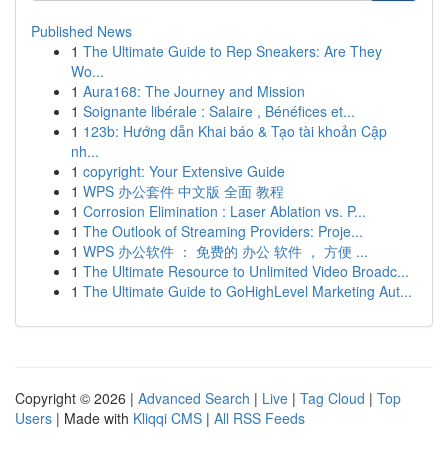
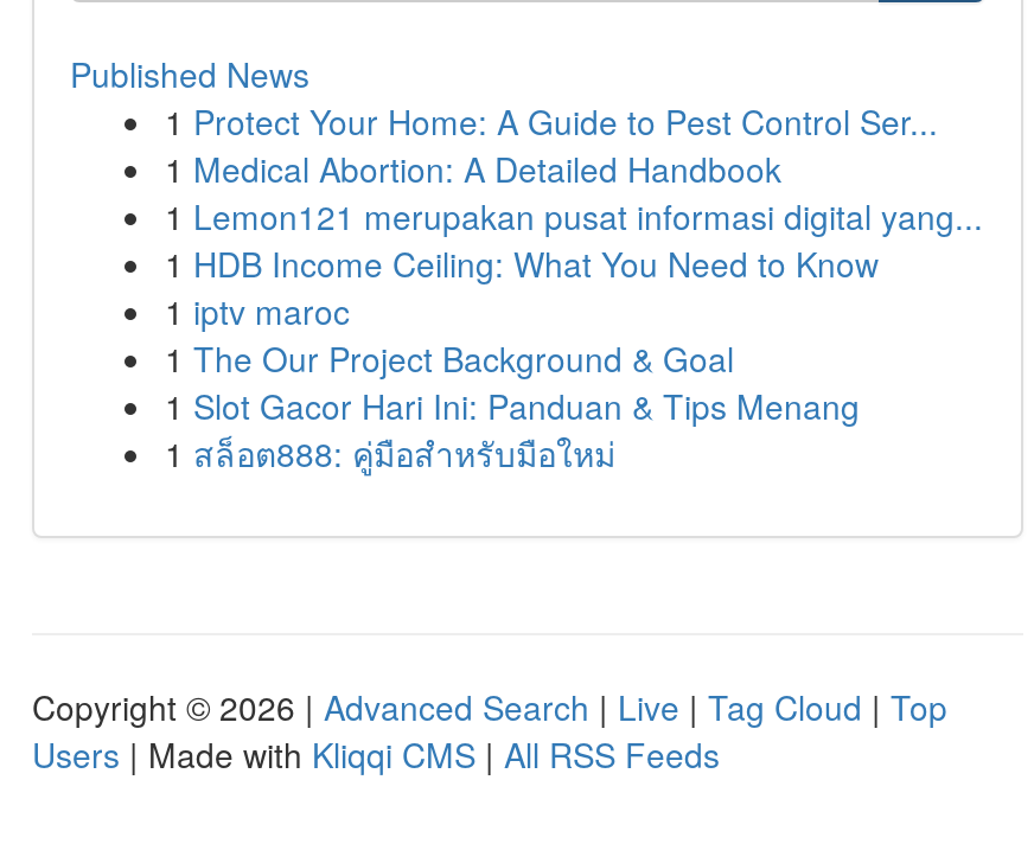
- 1 The Ultimate Guide to Rep Sneakers: Are They
- Wo...
- 1 Aura168: The Journey and Mission
- 1 Soignante libérale : Salaire , Bénéfices et...
- 1 123b: Hướng dẫn Khai báo & Tạo tài khoản Cập
- nh...
- 1 copyright: Your Extensive Guide
- 1 WPS 办公套件 中文版 全面 教程
- 1 Corrosion Elimination : Laser Ablation vs. P...
- 1 The Outlook of Streaming Providers: Proje...
- 1 WPS 办公软件 ： 免费的 办公 软件 ， 方便 ...
- 1 The Ultimate Resource to Unlimited Video Broadc...
- 1 The Ultimate Guide to GoHighLevel Marketing Aut...
+ 1 Protect Your Home: A Guide to Pest Control Ser...
+ 1 Medical Abortion: A Detailed Handbook
+ 1 Lemon121 merupakan pusat informasi digital yang...
+ 1 HDB Income Ceiling: What You Need to Know
+ 1 iptv maroc
+ 1 The Our Project Background & Goal
+ 1 Slot Gacor Hari Ini: Panduan & Tips Menang
+ 1 สล็อต888: คู่มือสำหรับมือใหม่
